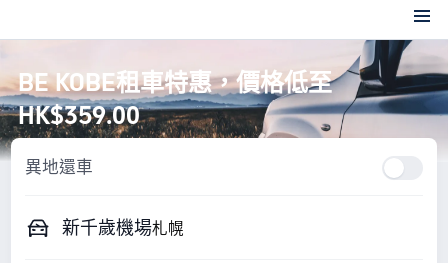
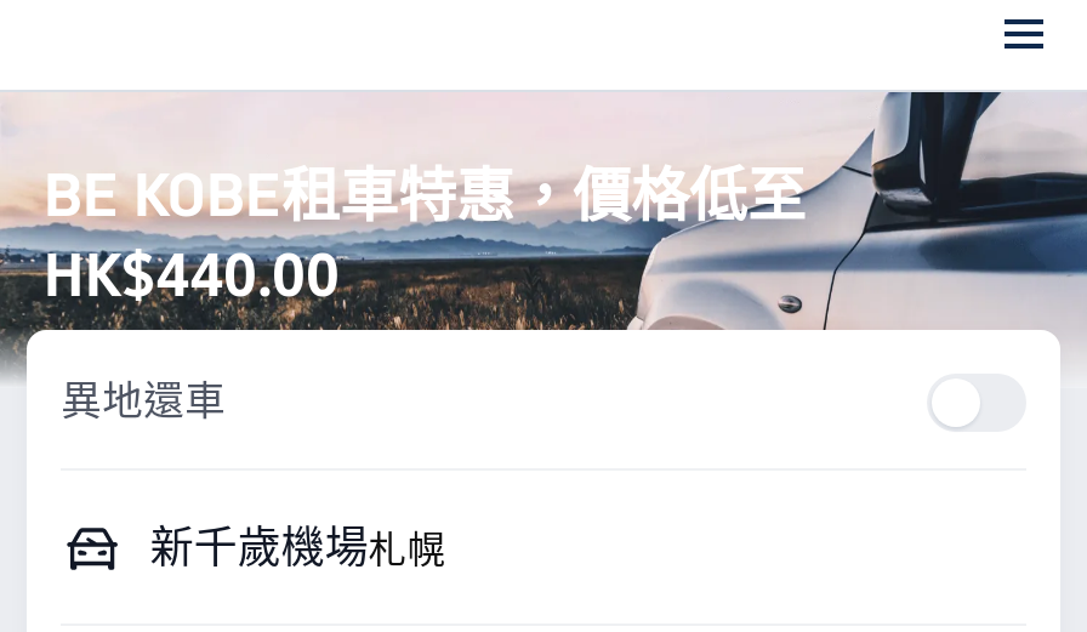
- HK$359.00
+ HK$440.00
